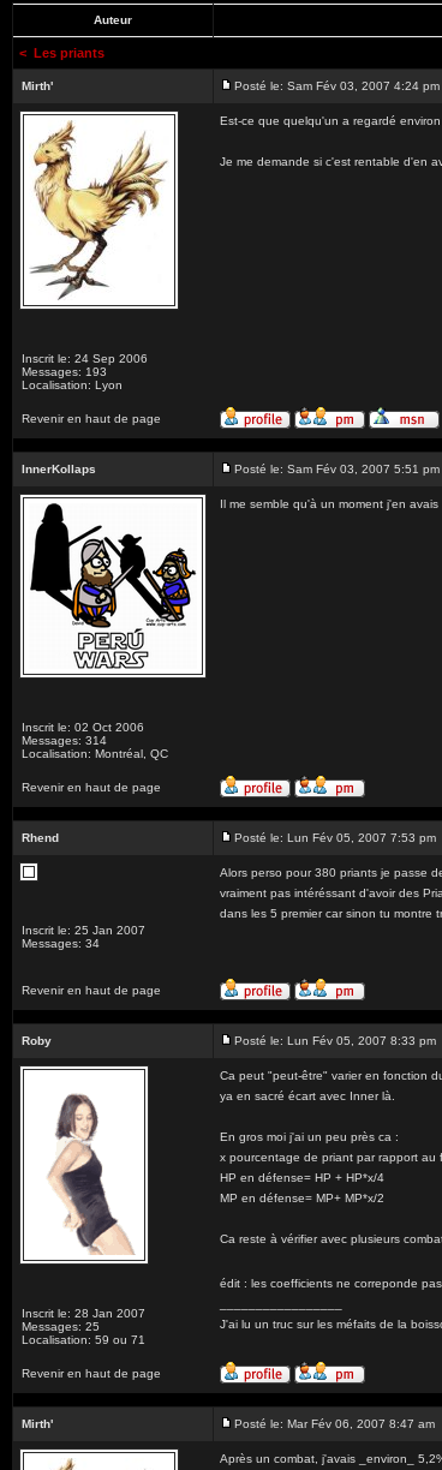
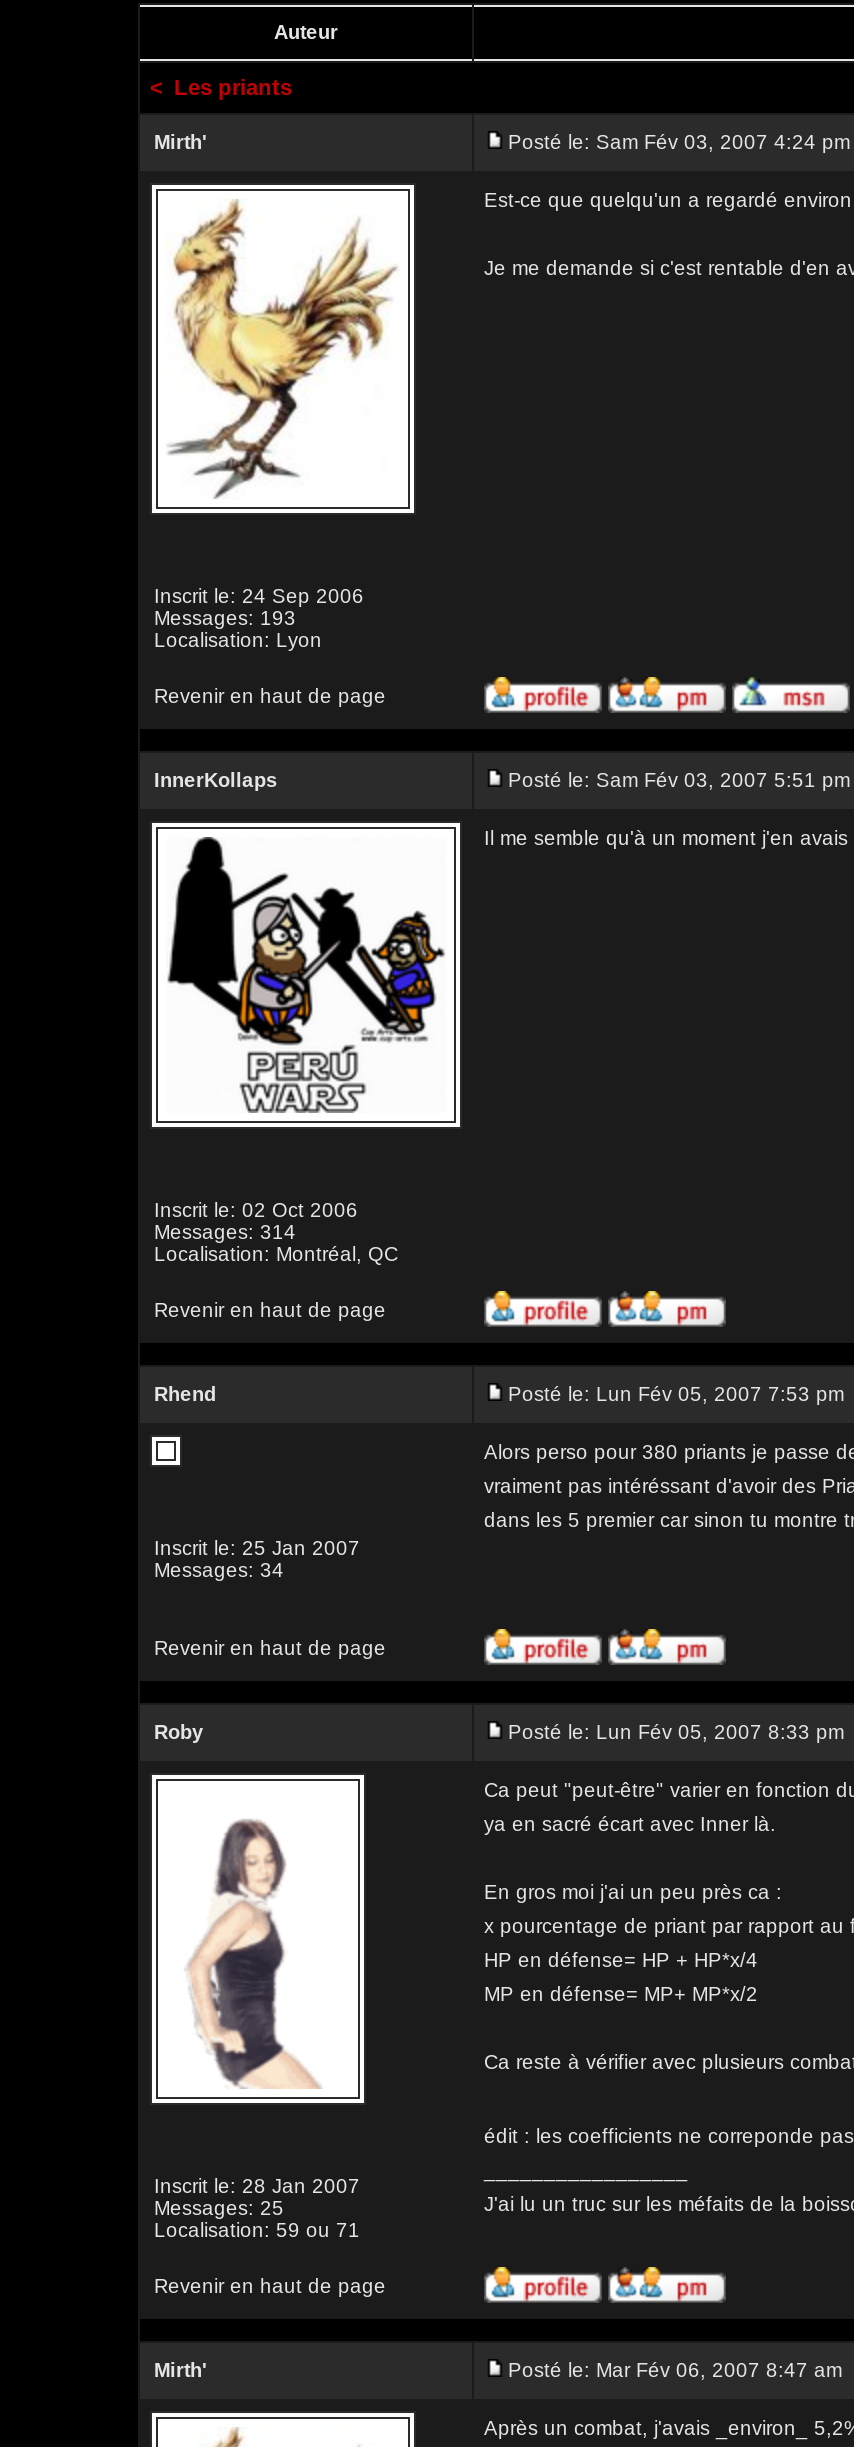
- [image]
+ [image]
